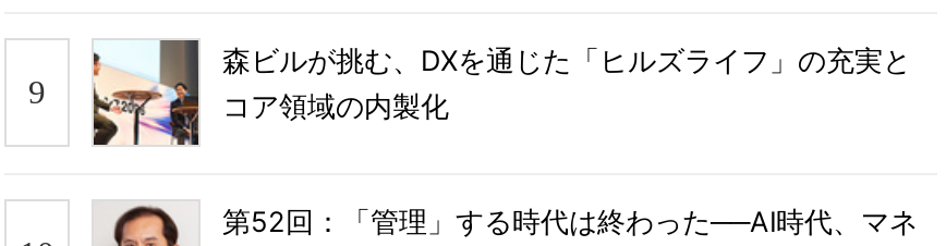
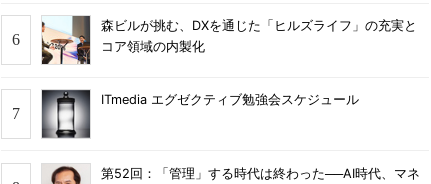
+ [image]
+ ITmedia エグゼクティブ勉強会スケジュール
